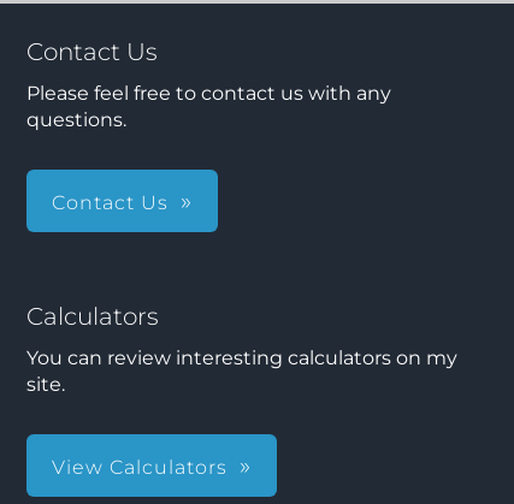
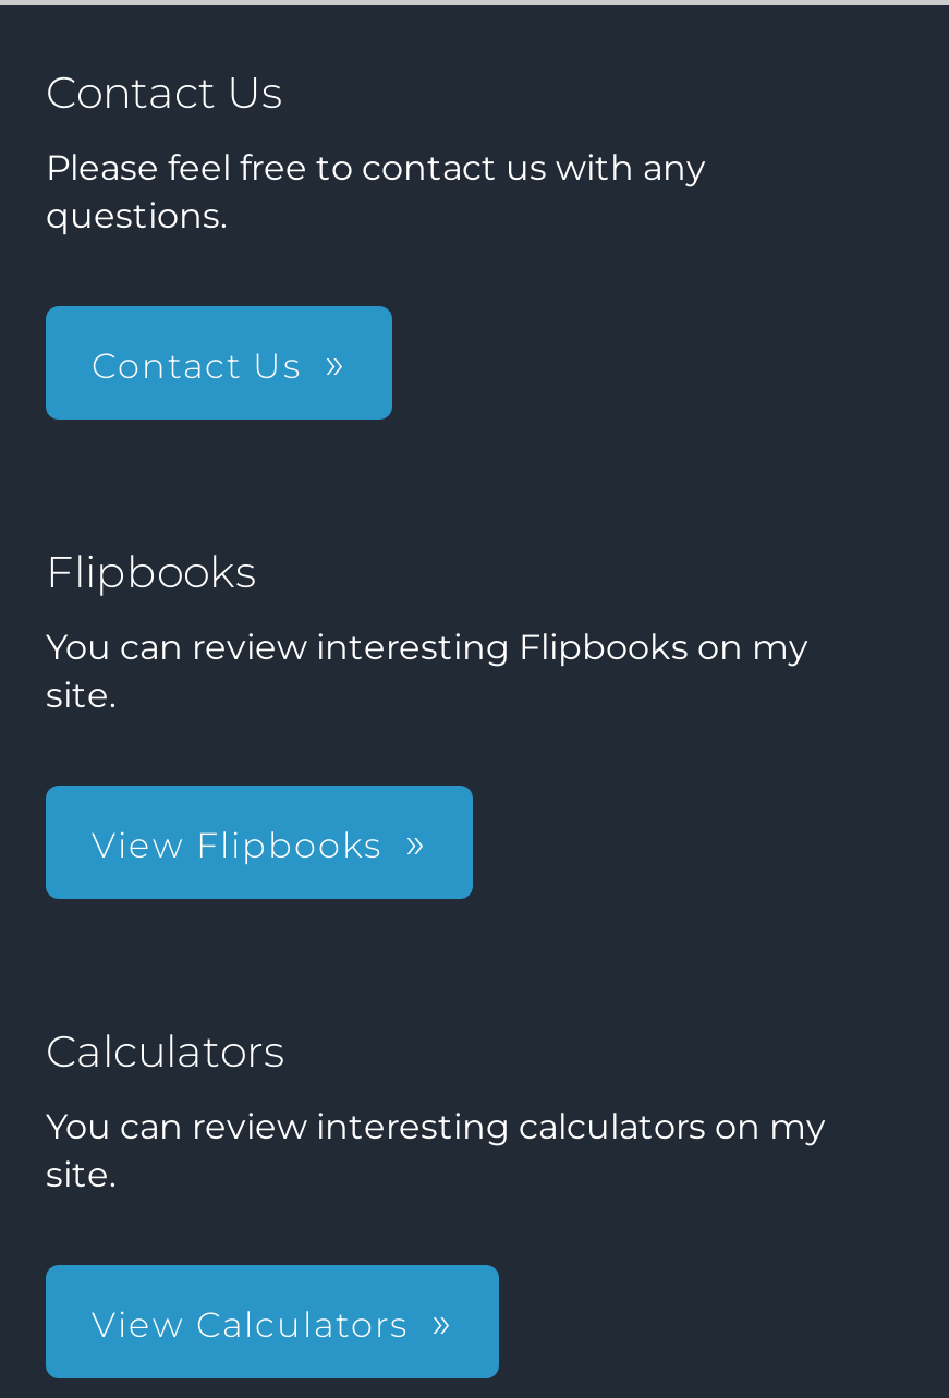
+ Flipbooks
+ You can review interesting Flipbooks on my
+ site.

+ View Flipbooks
